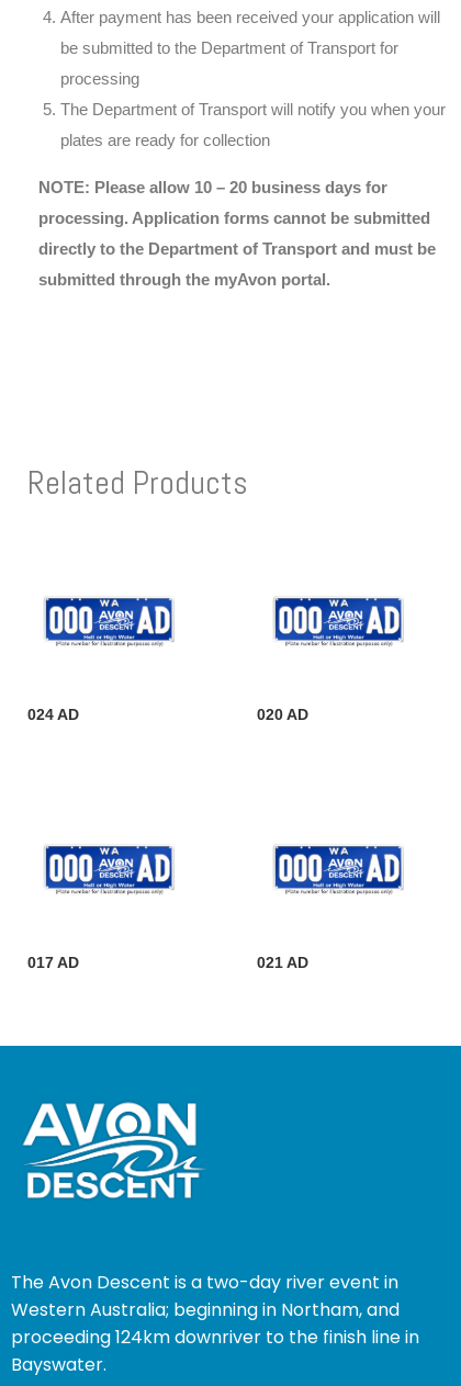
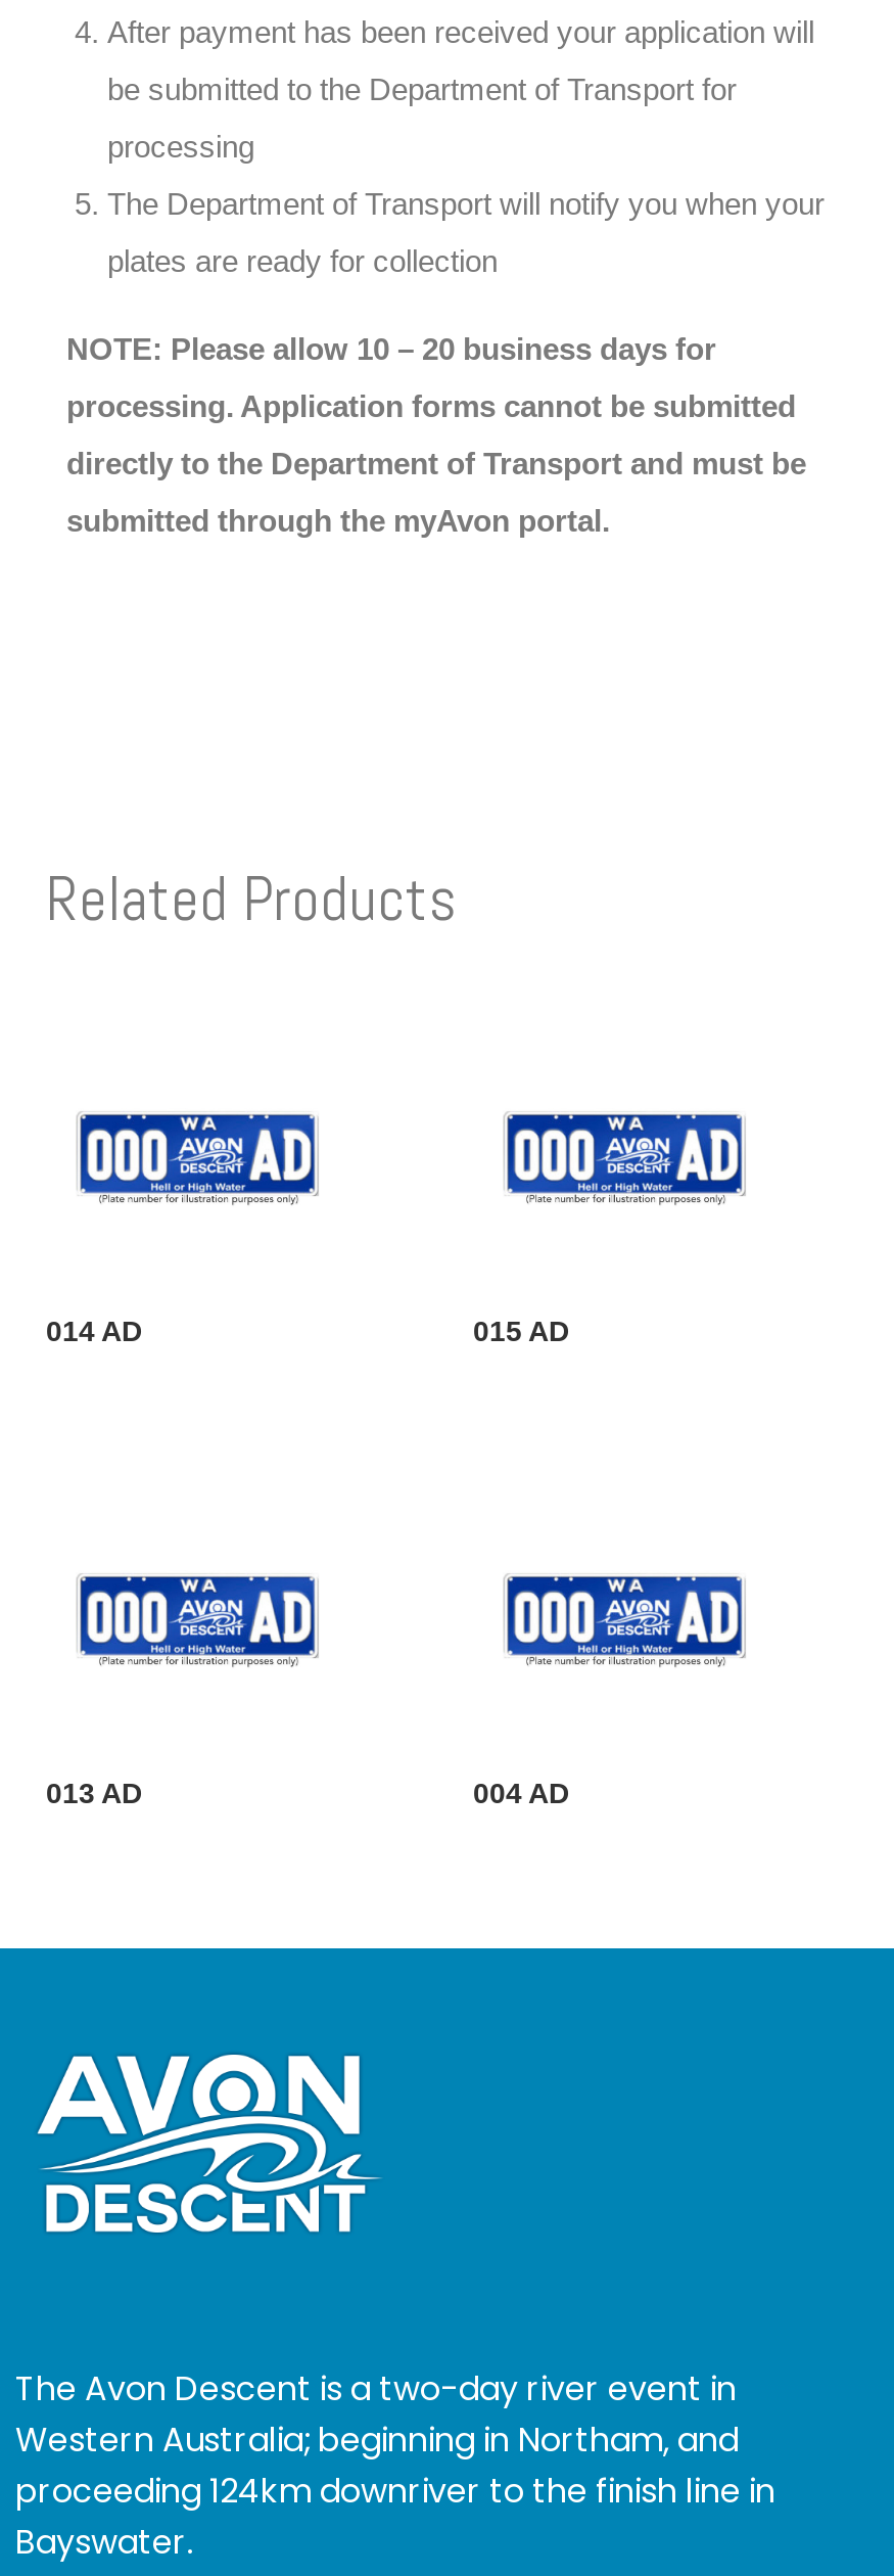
- 024 AD
+ 014 AD

- 020 AD
+ 015 AD

- 017 AD
+ 013 AD

- 021 AD
+ 004 AD
